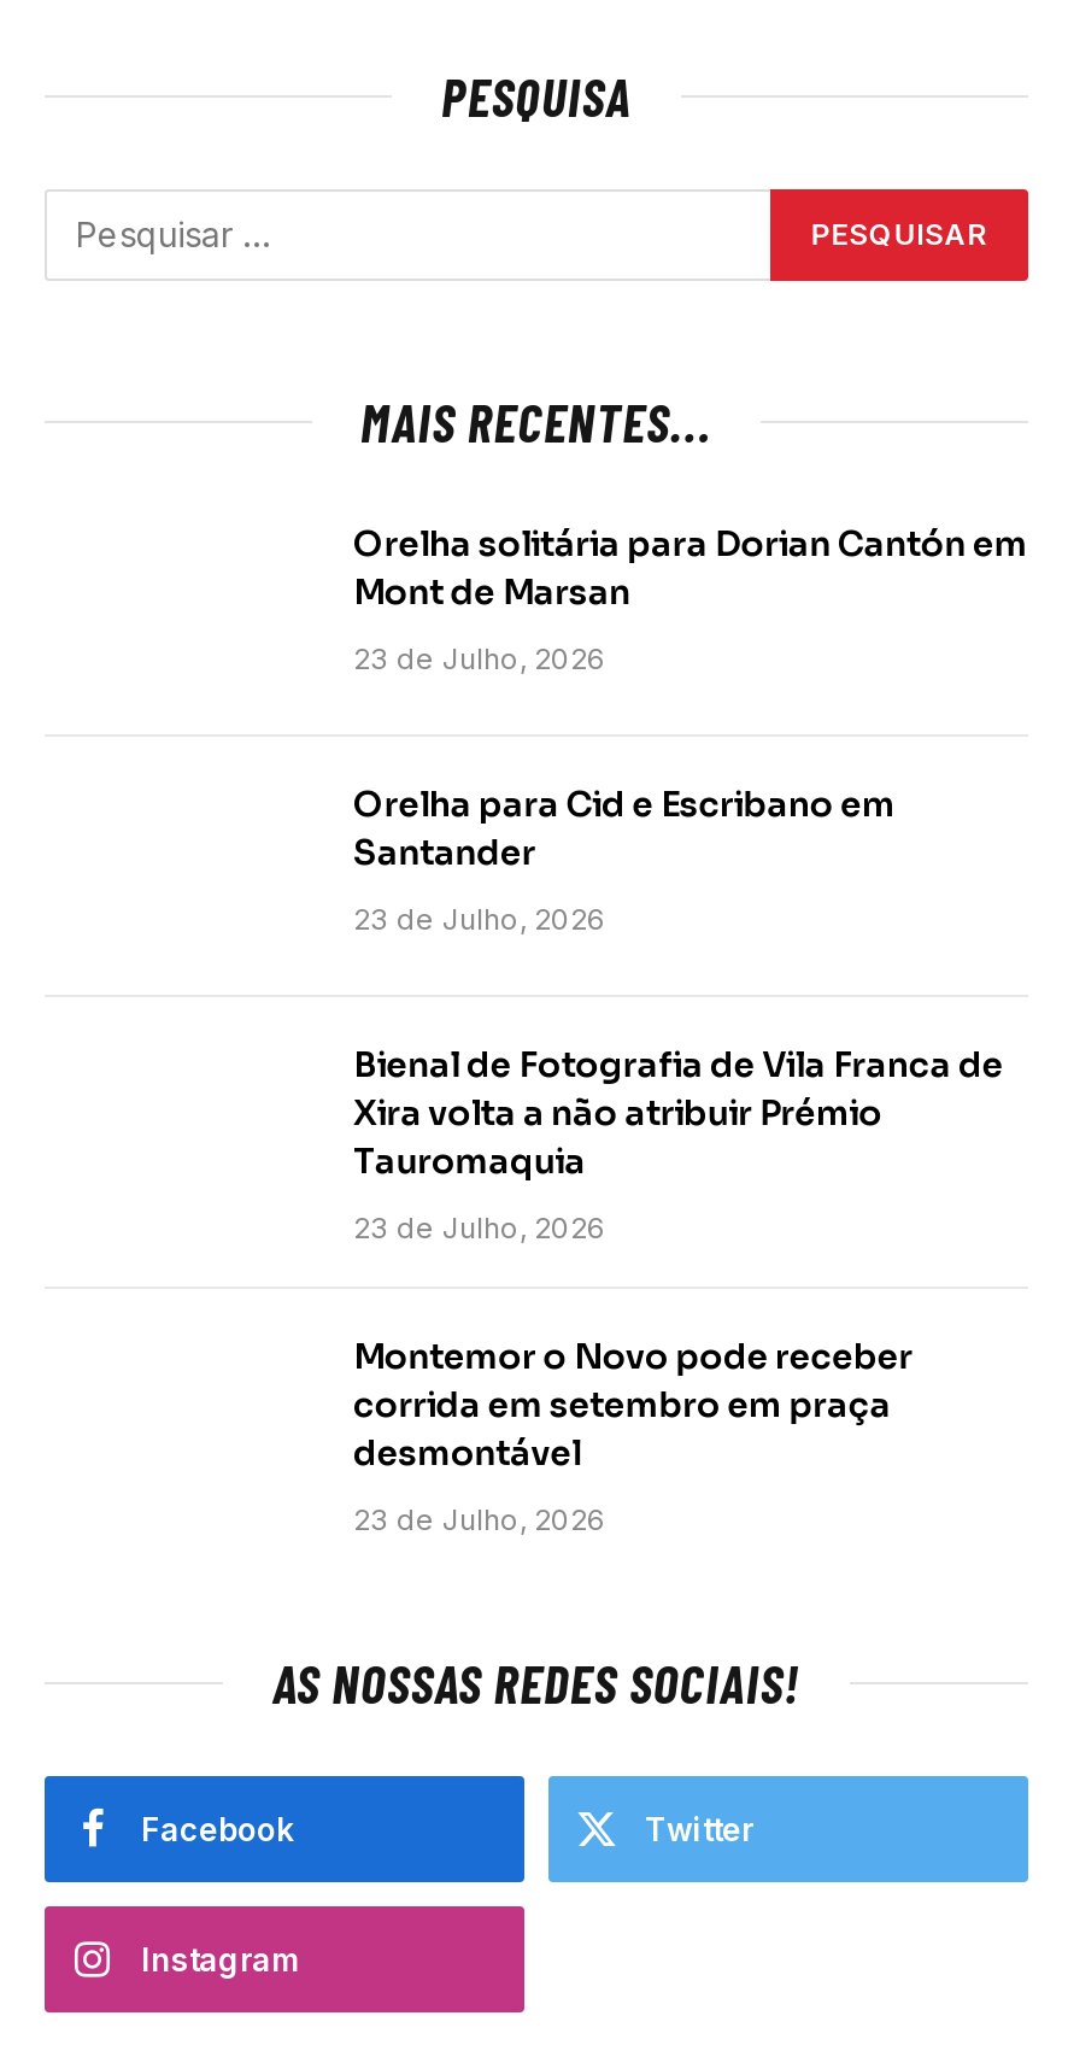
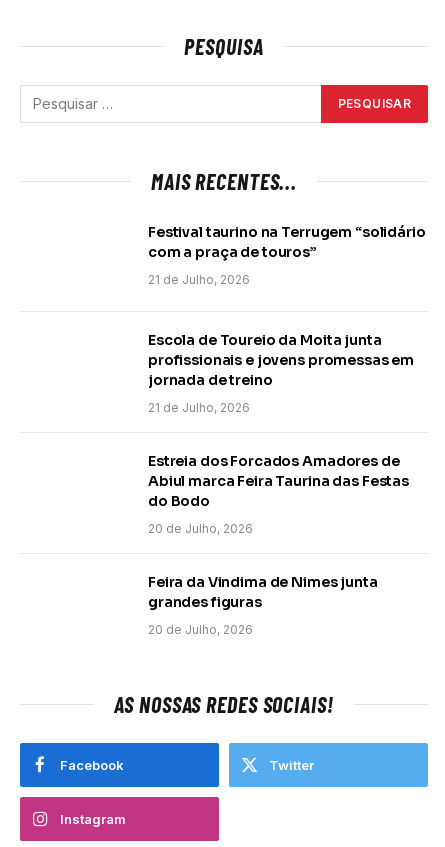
- Orelha solitária para Dorian Cantón em
- Mont de Marsan
+ Festival taurino na Terrugem “solidário
+ com a praça de touros”

- 23 de Julho, 2026
+ 21 de Julho, 2026

- Orelha para Cid e Escribano em
- Santander
+ Escola de Toureio da Moita junta
+ profissionais e jovens promessas em
+ jornada de treino

- 23 de Julho, 2026
+ 21 de Julho, 2026

- Bienal de Fotografia de Vila Franca de
- Xira volta a não atribuir Prémio
- Tauromaquia
+ Estreia dos Forcados Amadores de
+ Abiul marca Feira Taurina das Festas
+ do Bodo

- 23 de Julho, 2026
+ 20 de Julho, 2026

- Montemor o Novo pode receber
- corrida em setembro em praça
- desmontável
+ Feira da Vindima de Nimes junta
+ grandes figuras

- 23 de Julho, 2026
+ 20 de Julho, 2026
